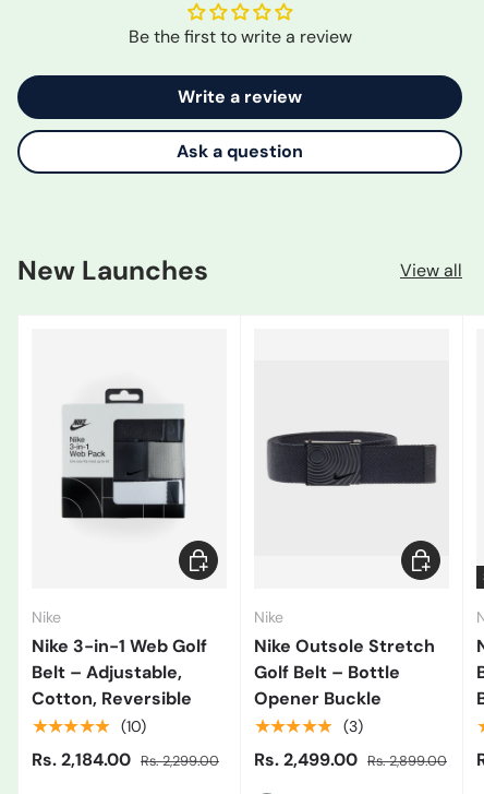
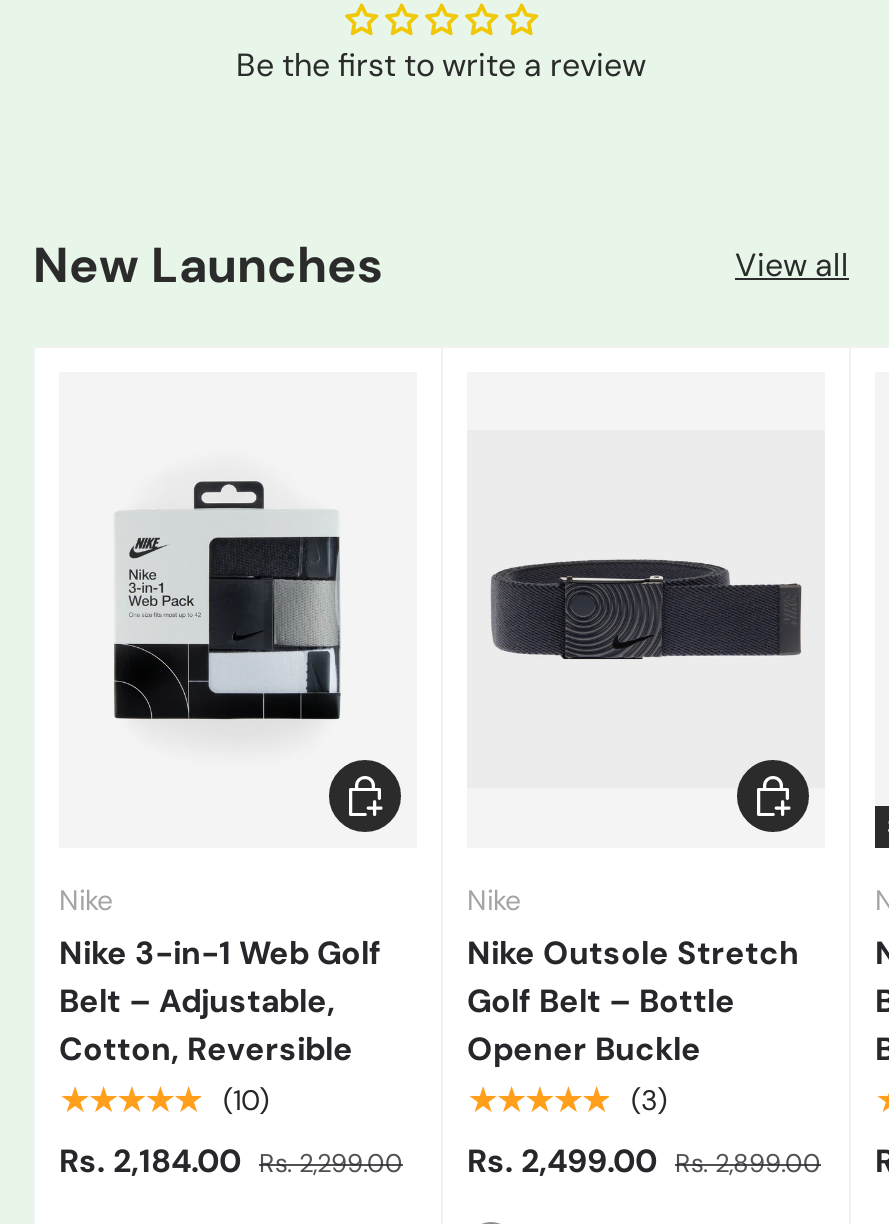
- Write a review
- Ask a question
